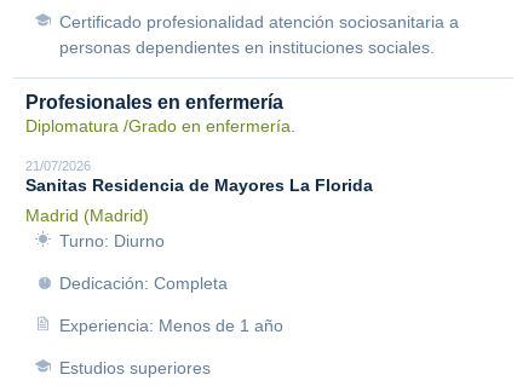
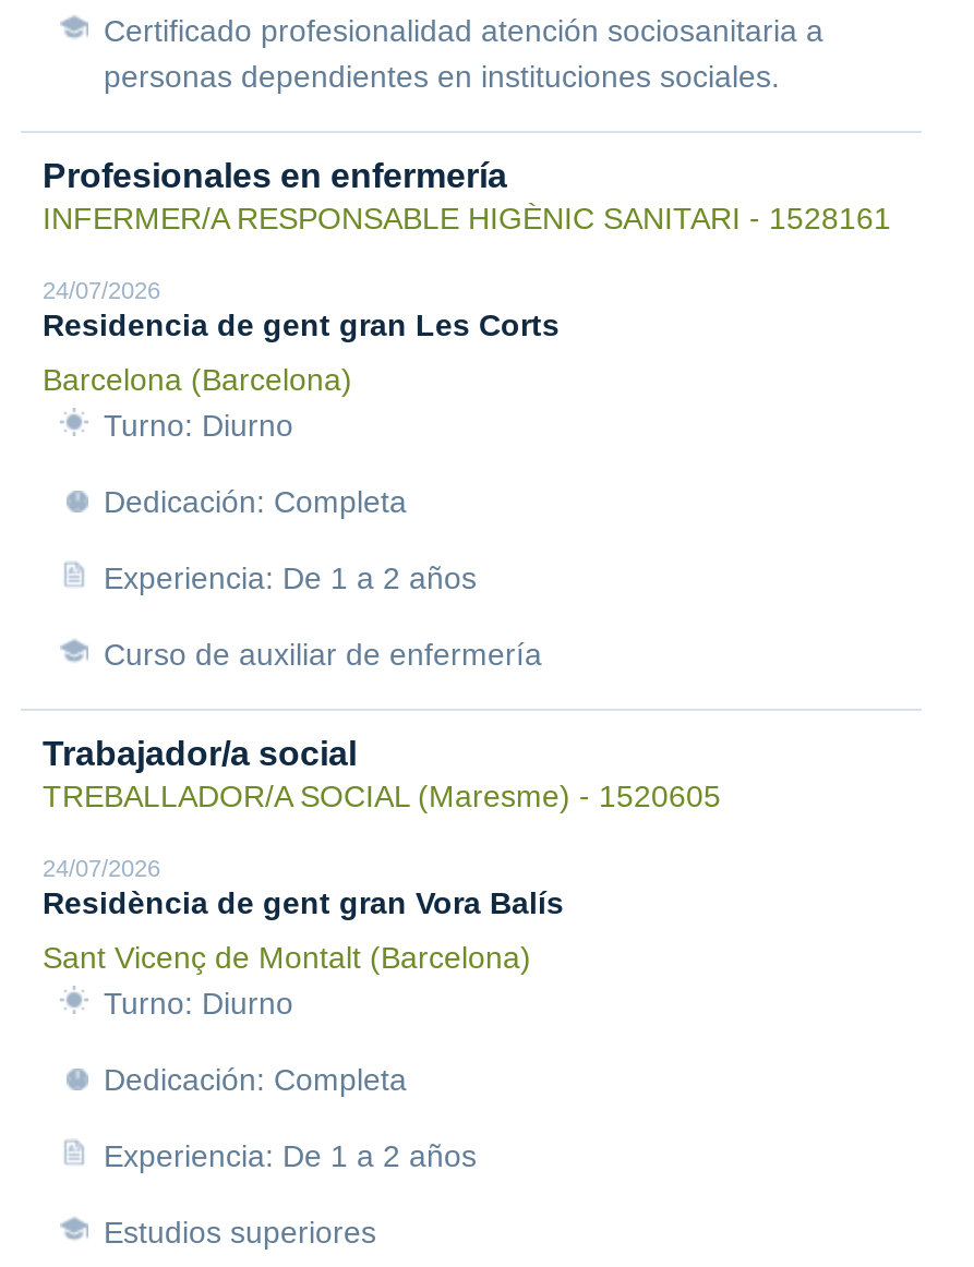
- Diplomatura /Grado en enfermería.
+ INFERMER/A RESPONSABLE HIGÈNIC SANITARI - 1528161

- 21/07/2026
- Sanitas Residencia de Mayores La Florida
+ 24/07/2026
+ Residencia de gent gran Les Corts

- Madrid (Madrid)
+ Barcelona (Barcelona)

- Experiencia: Menos de 1 año
+ Experiencia: De 1 a 2 años
+ Curso de auxiliar de enfermería
+ Trabajador/a social
+ TREBALLADOR/A SOCIAL (Maresme) - 1520605
+ 24/07/2026
+ Residència de gent gran Vora Balís
+ Sant Vicenç de Montalt (Barcelona)
+ Turno: Diurno
+ Dedicación: Completa
+ Experiencia: De 1 a 2 años
